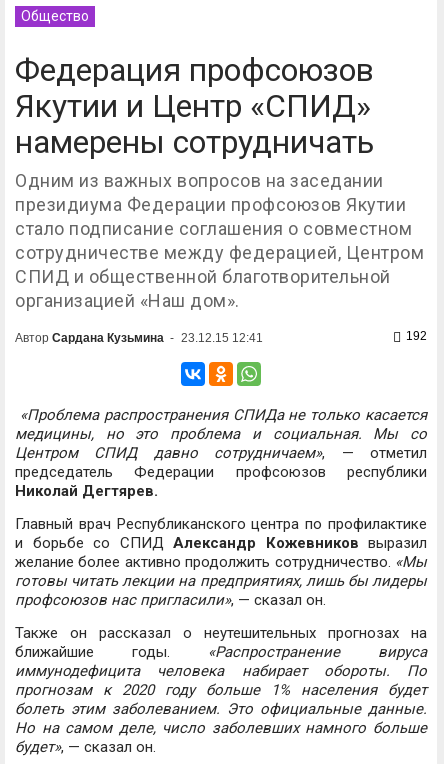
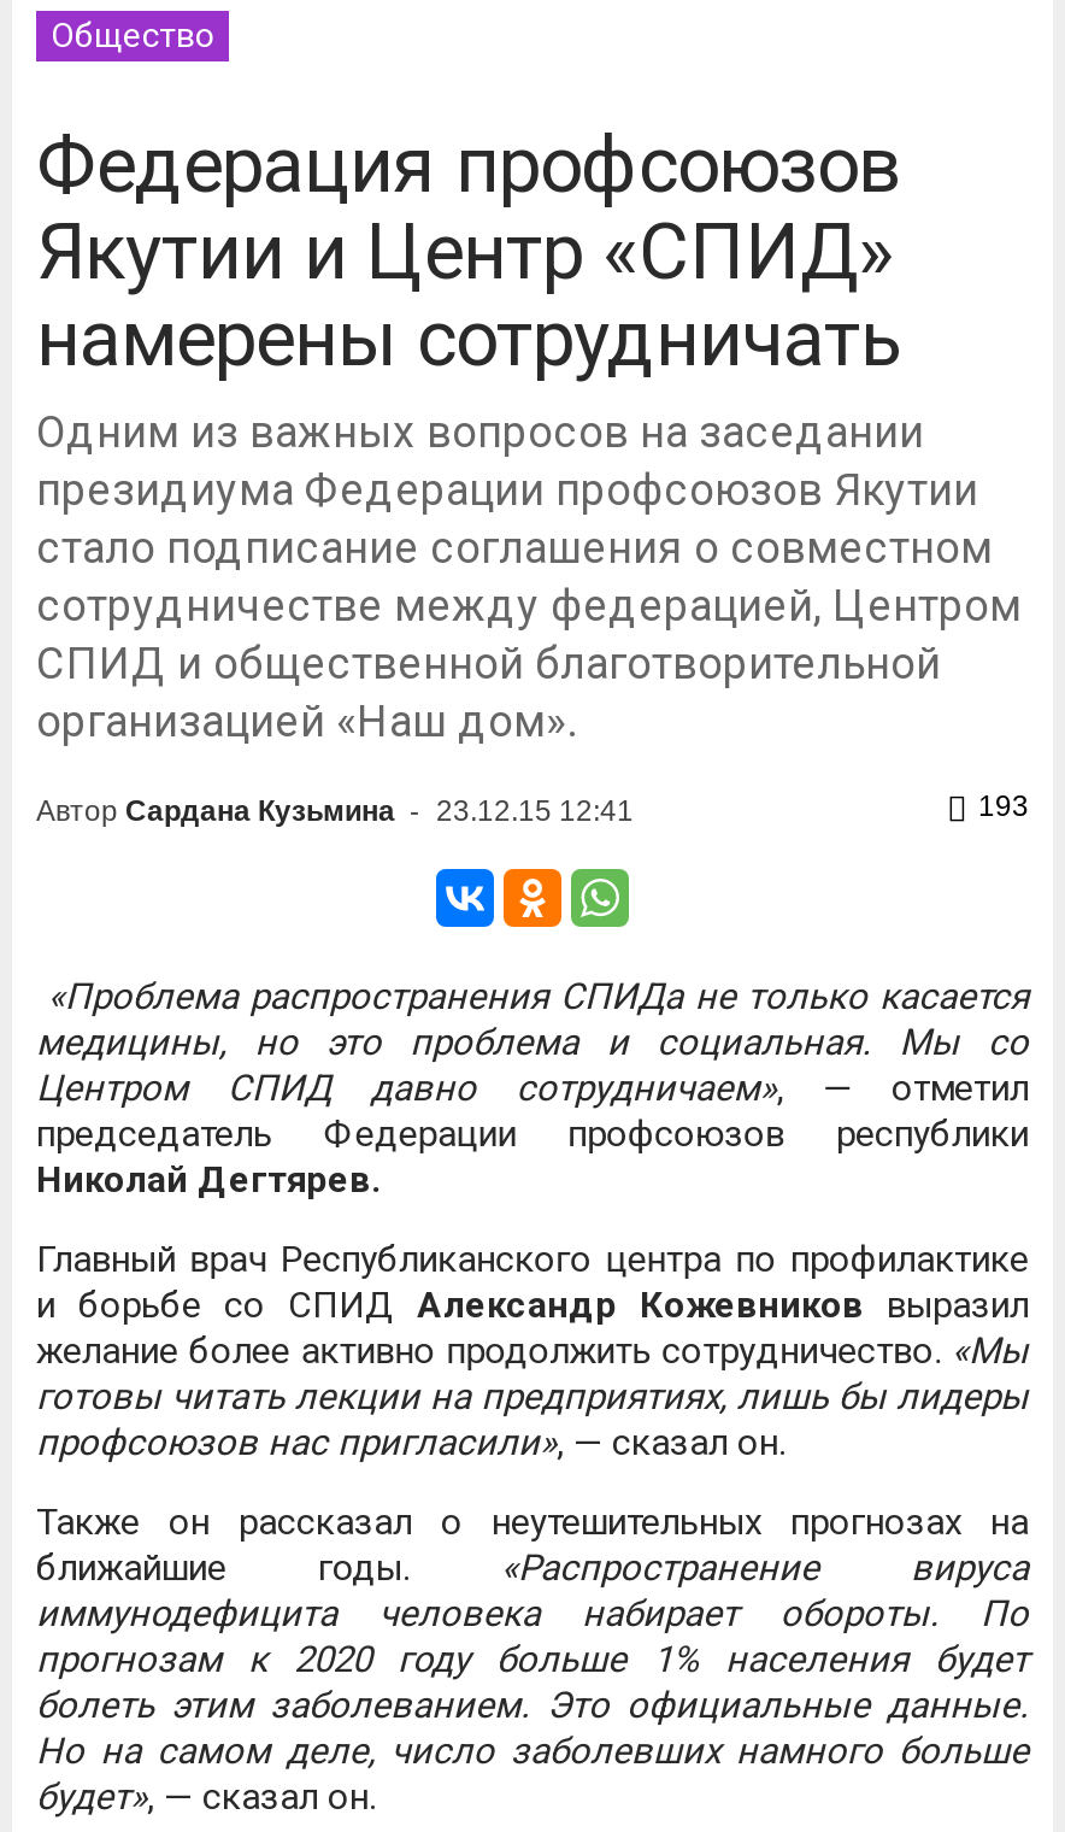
- 192
+ 193
